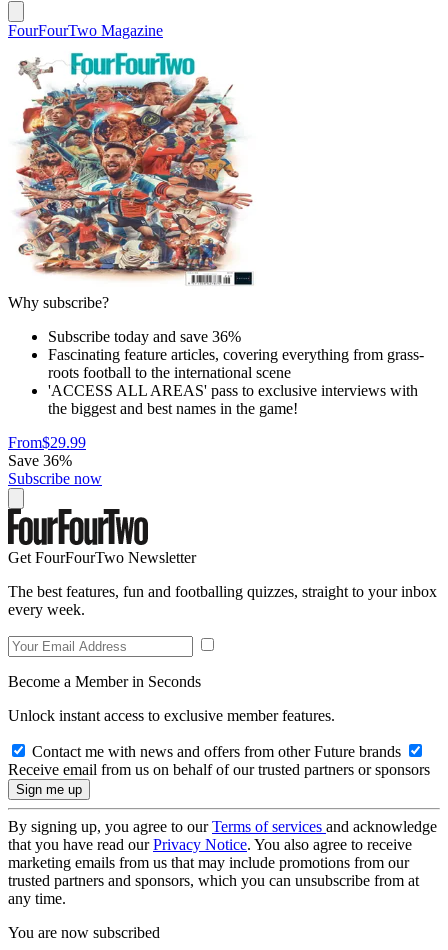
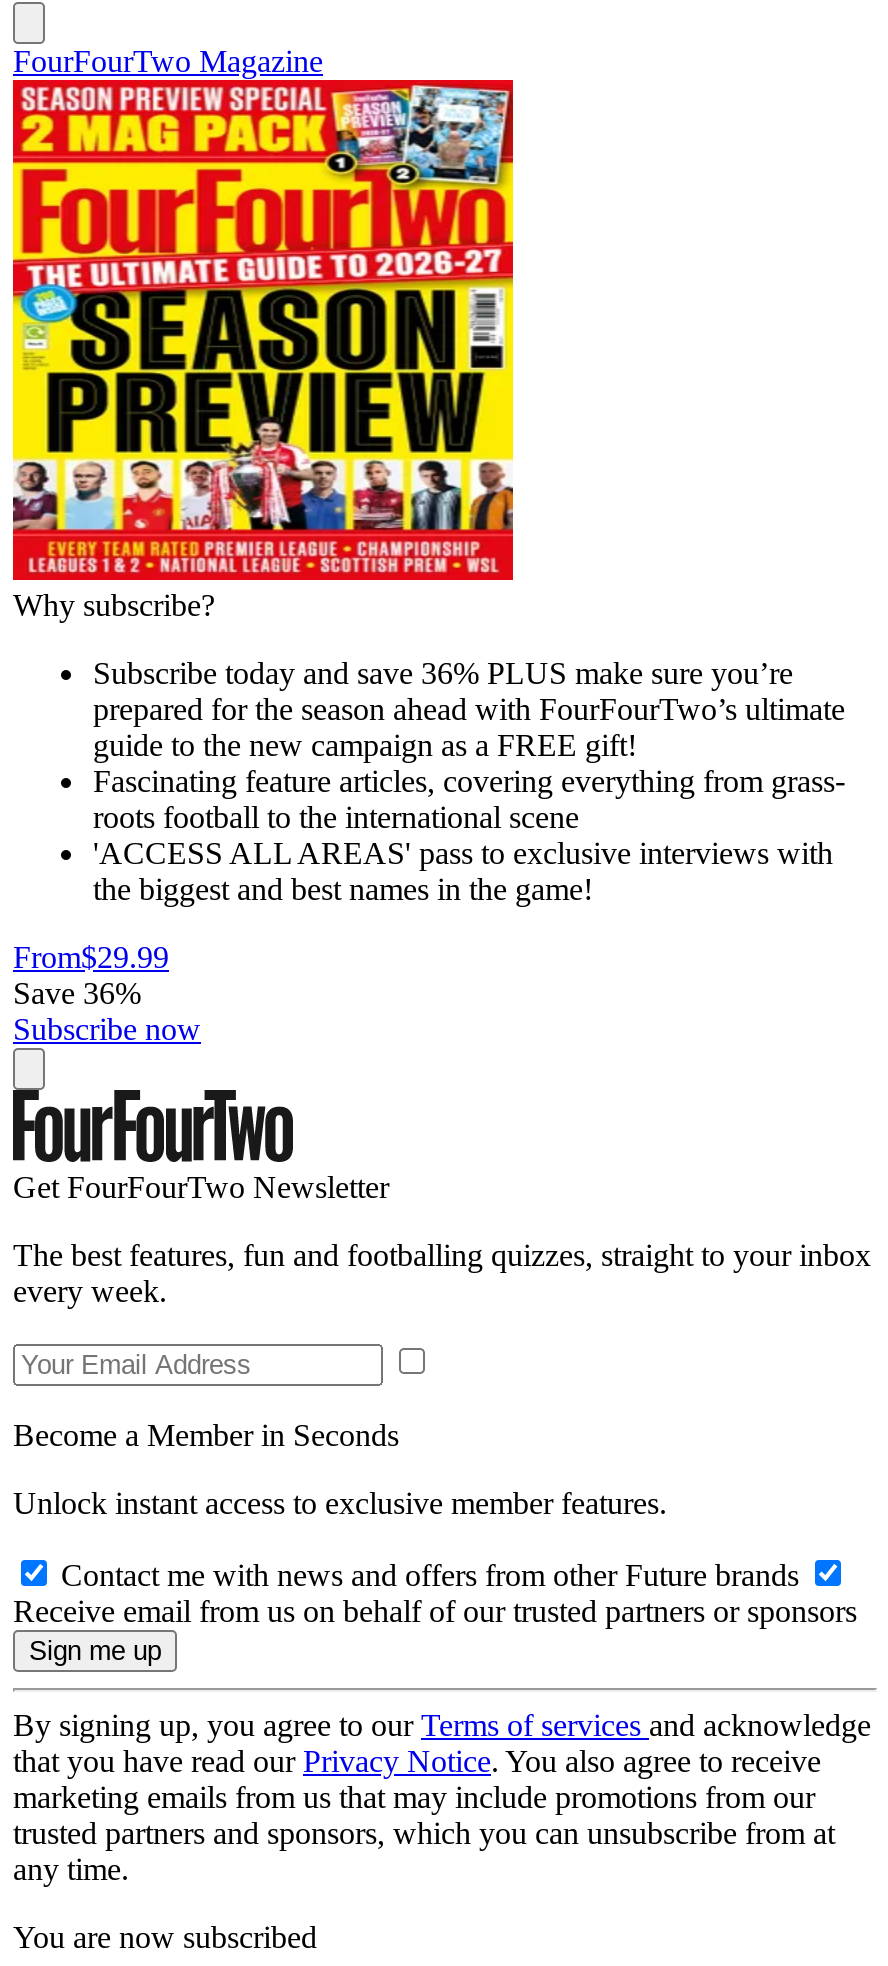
- [image]
- Subscribe today and save 36%
+ [image]
+ Subscribe today and save 36% PLUS make sure you’re
+ prepared for the season ahead with FourFourTwo’s ultimate
+ guide to the new campaign as a FREE gift!
